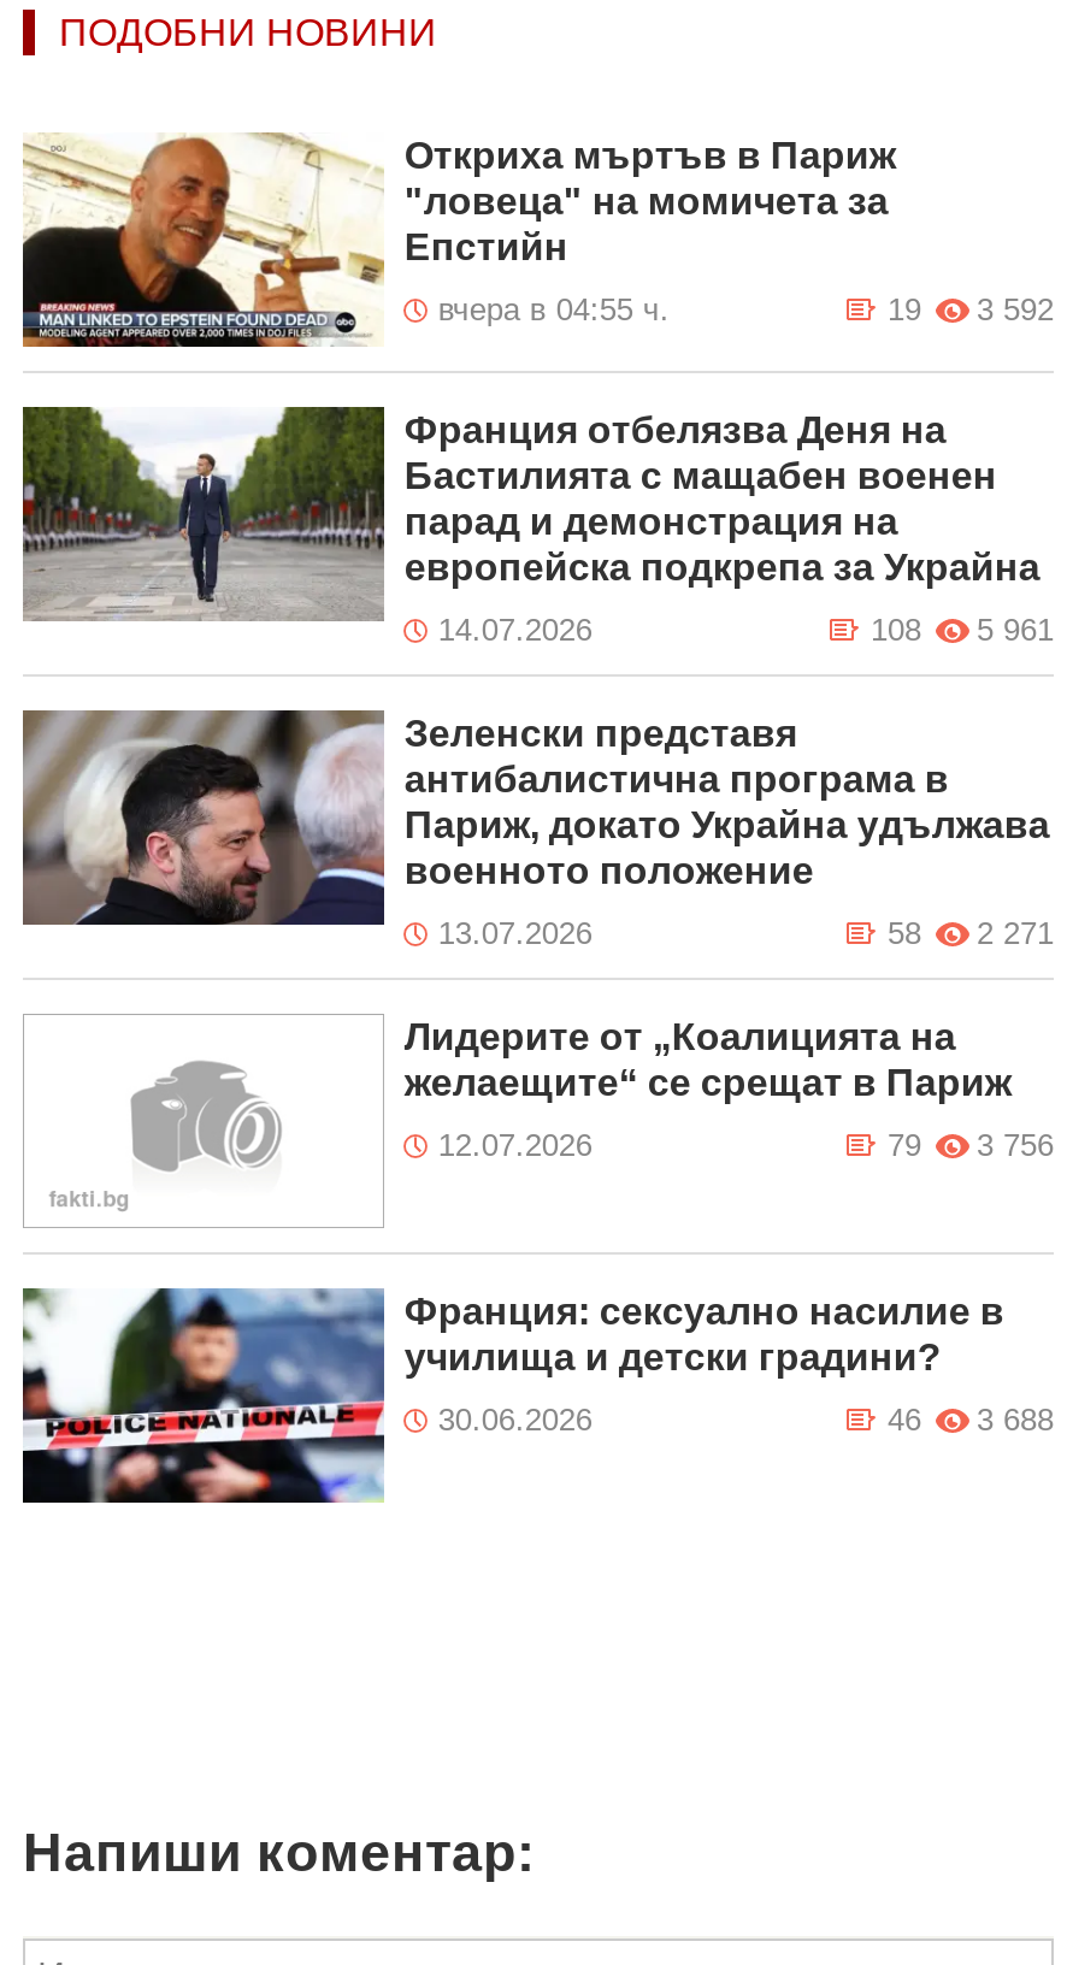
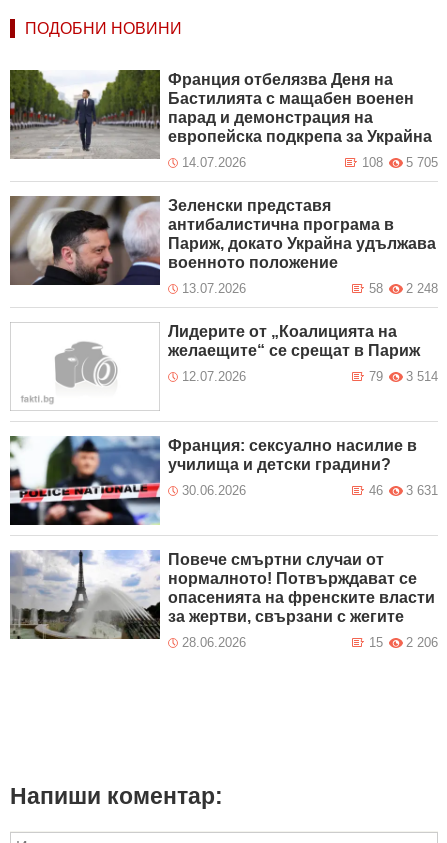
- [image]
- Откриха мъртъв в Париж
- "ловеца" на момичета за
- Епстийн
- вчера в 04:55 ч.
- 3 592
- 19

moved up: [image] | Франция отбелязва Деня на | Бастилията с мащабен военен | ... | 30.06.2026 | 46

- 108 5 961
+ 108 5 705

- 58 2 271
+ 58 2 248

- 79 3 756
+ 79 3 514

- 46 3 688
+ 46 3 631

+ [image]
+ Повече смъртни случаи от
+ нормалното! Потвърждават се
+ опасенията на френските власти
+ за жертви, свързани с жегите
+ 28.06.2026
+ 2 206
+ 15
